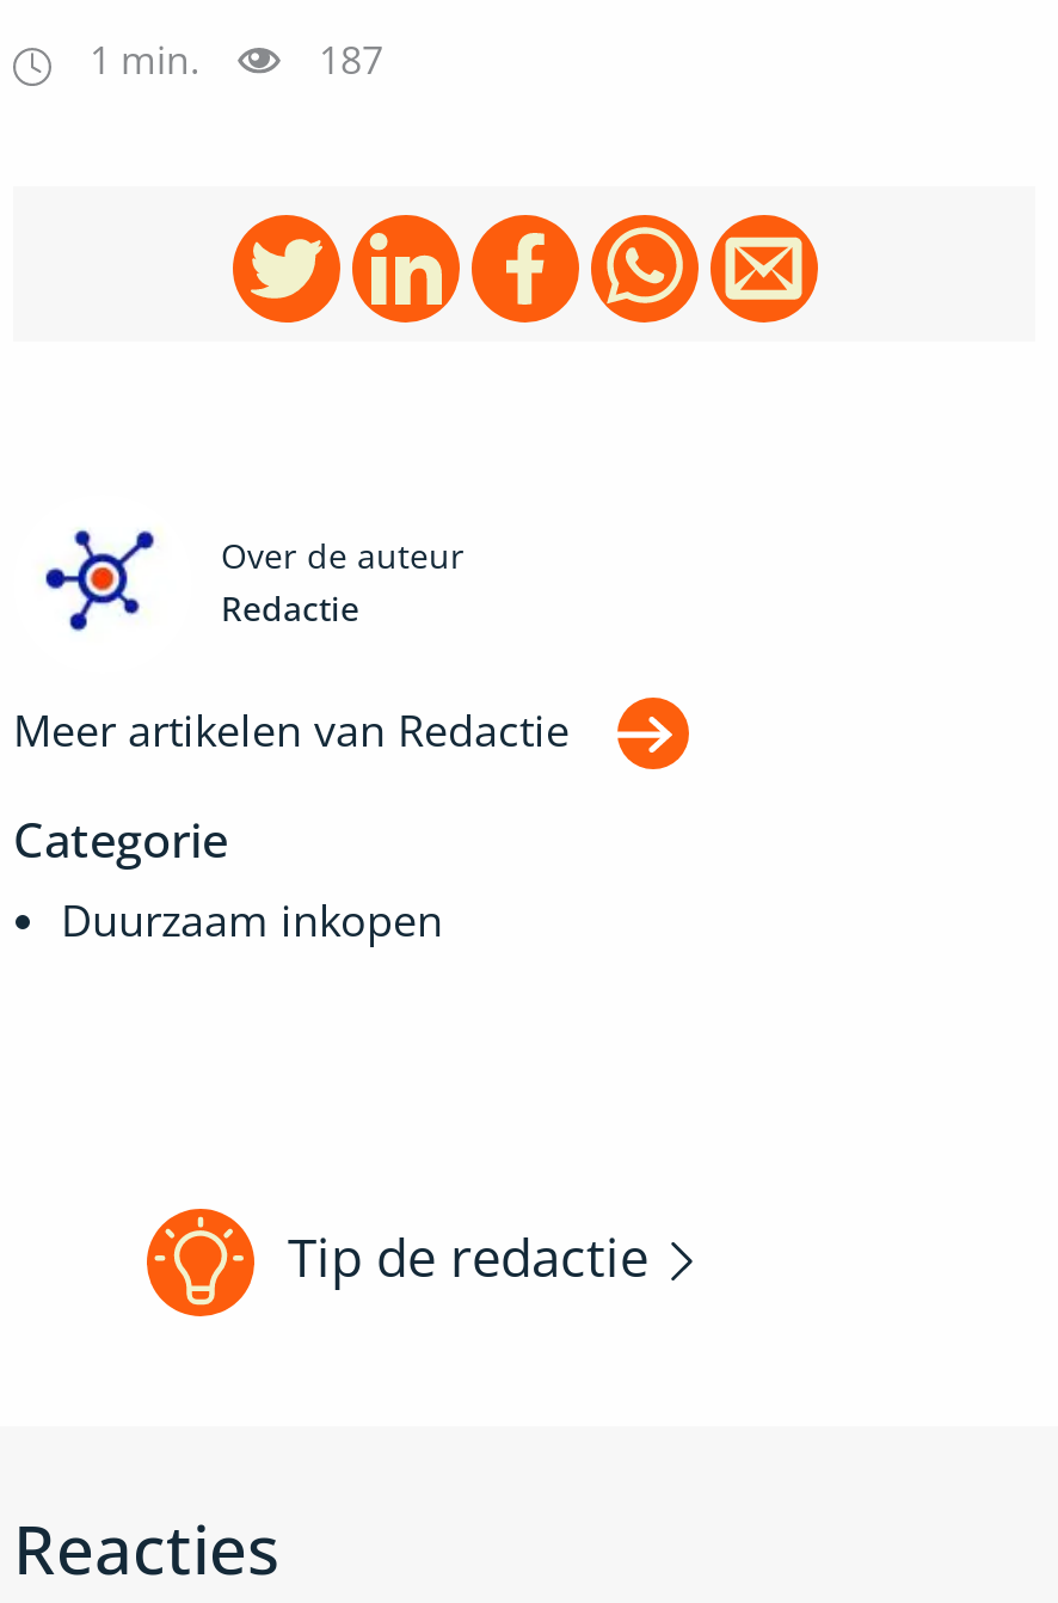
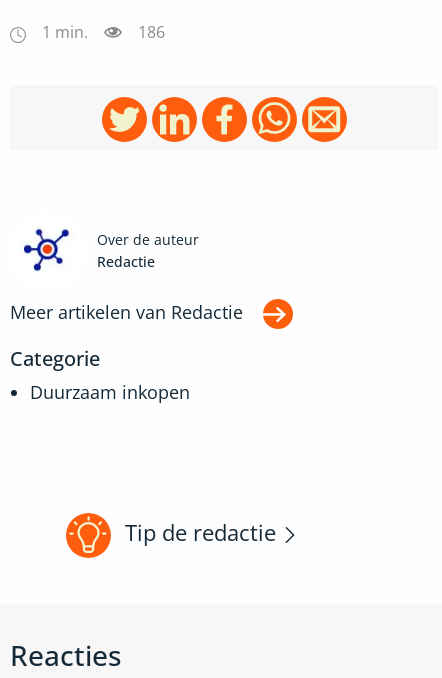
- 187
+ 186
